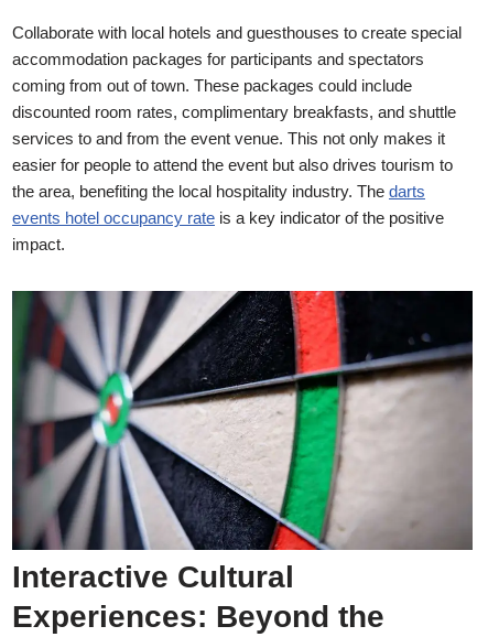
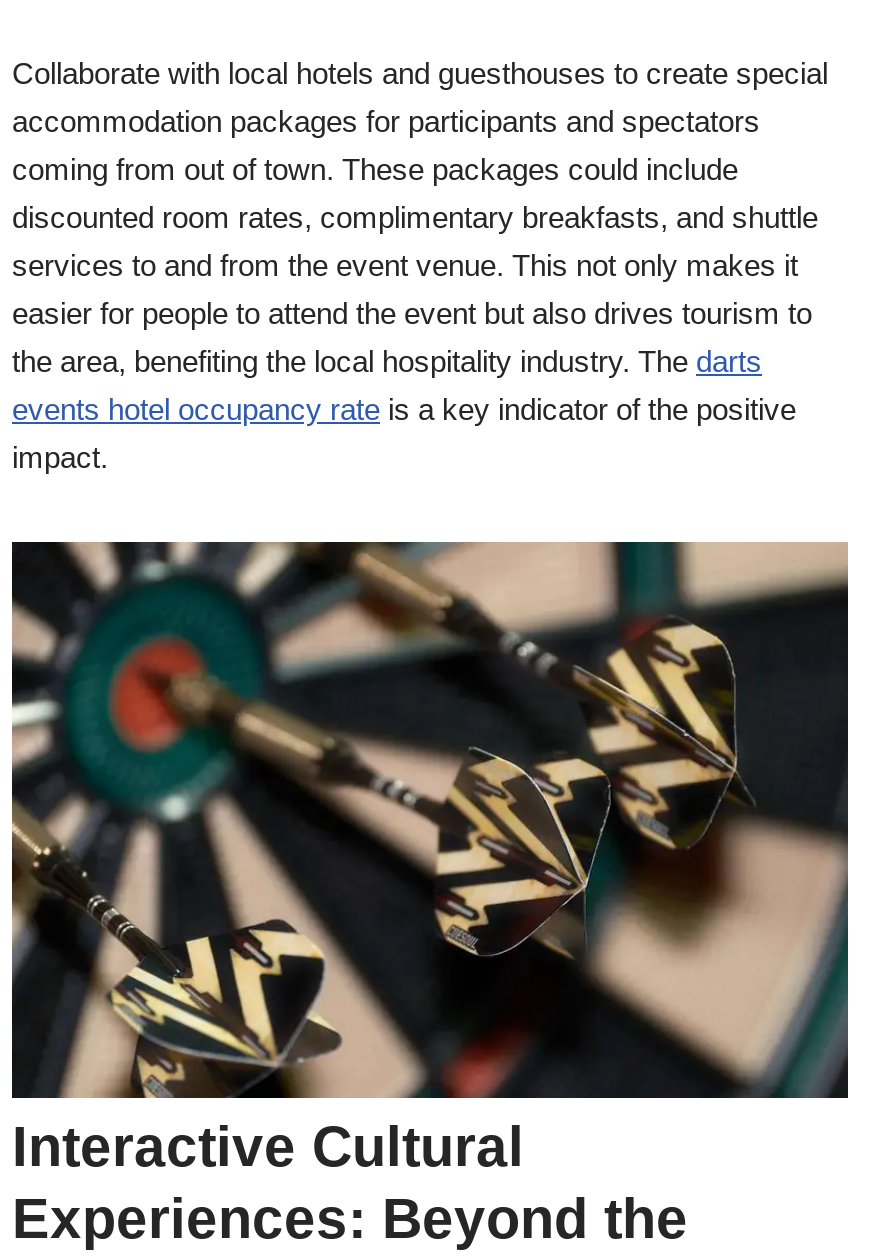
- [image]
+ [image]
